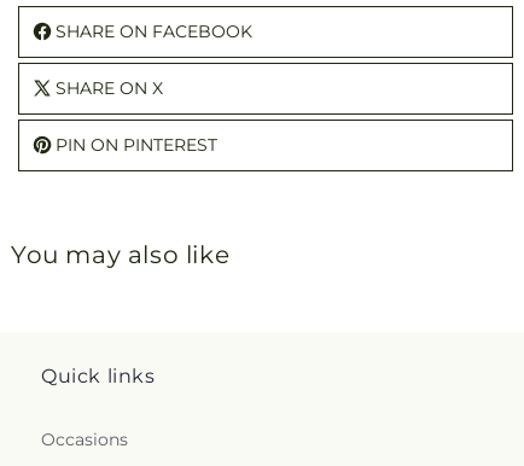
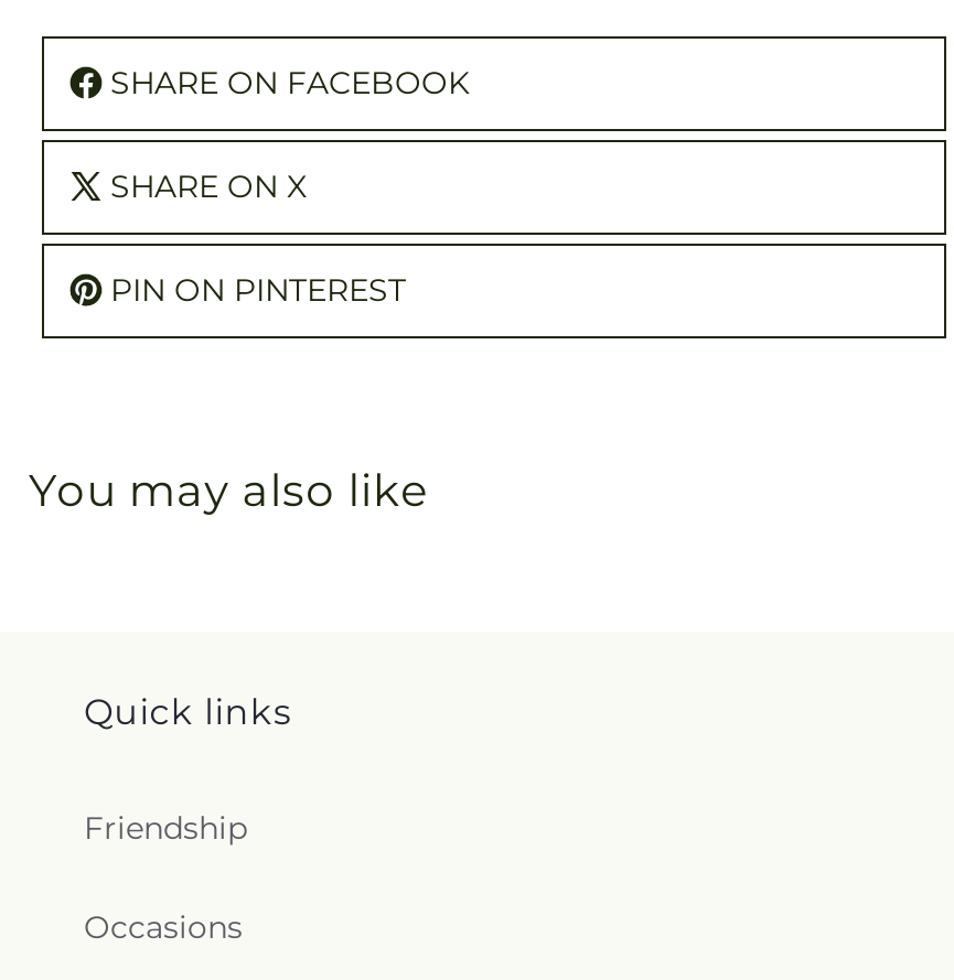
+ Friendship
